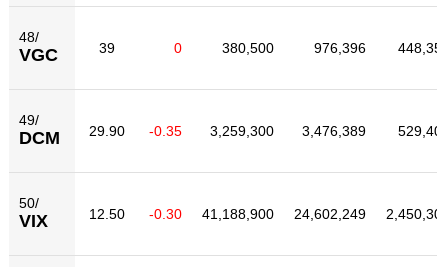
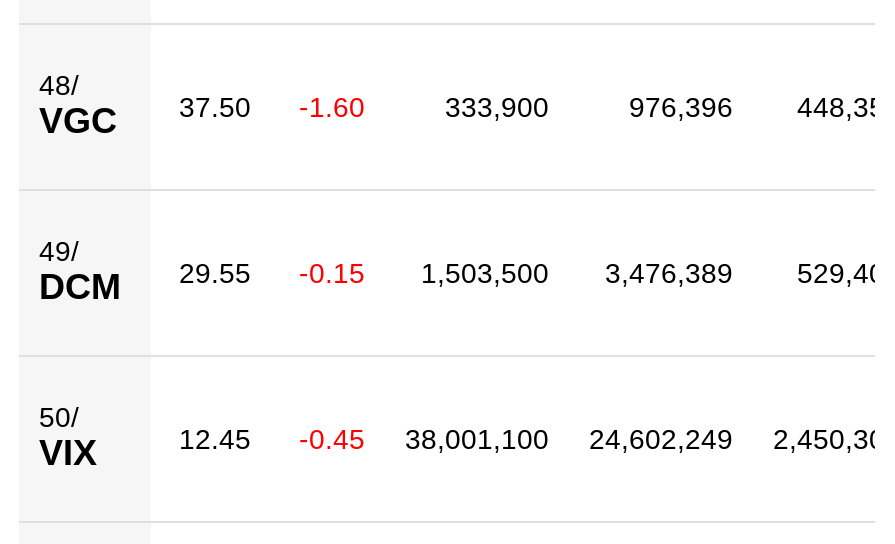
- 39
+ 37.50

- 0
+ -1.60

- 380,500
+ 333,900

- 29.90
+ 29.55

- -0.35
+ -0.15

- 3,259,300
+ 1,503,500

- 12.50
+ 12.45

- -0.30
+ -0.45

- 41,188,900
+ 38,001,100
